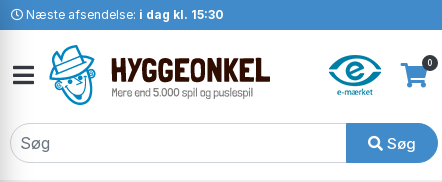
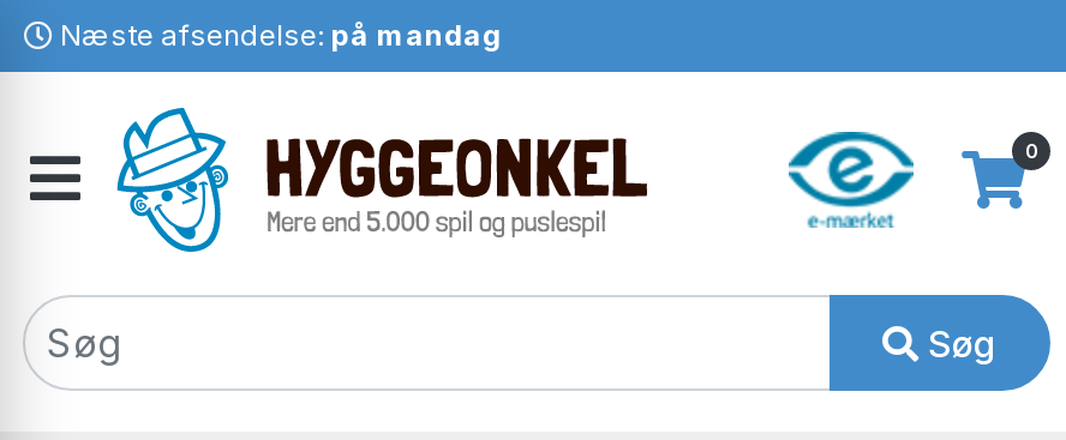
- Næste afsendelse: i dag kl. 15:30
+ Næste afsendelse: på mandag
